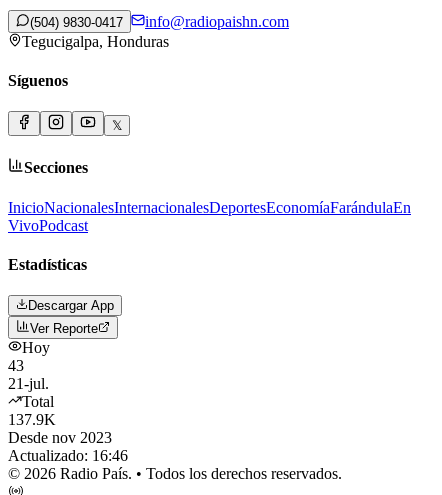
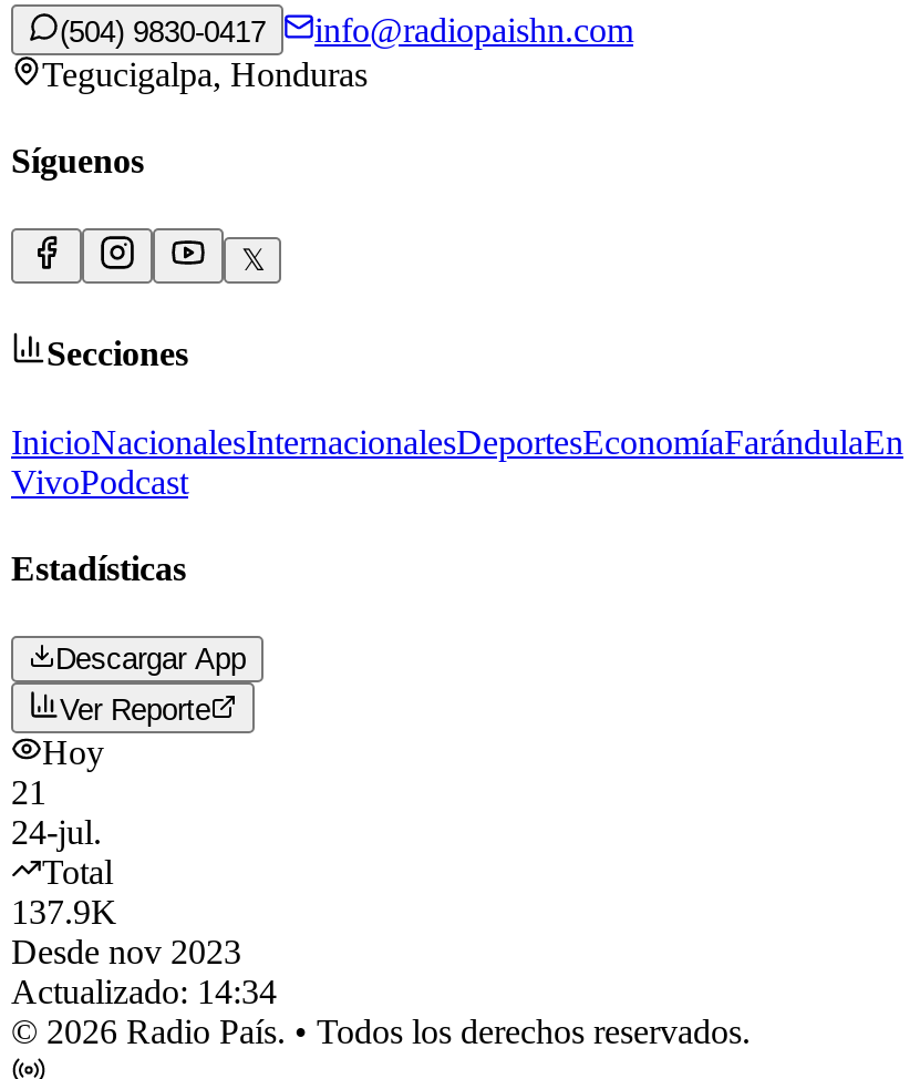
- 43
- 21-jul.
+ 21
+ 24-jul.

- Actualizado: 16:46
+ Actualizado: 14:34
